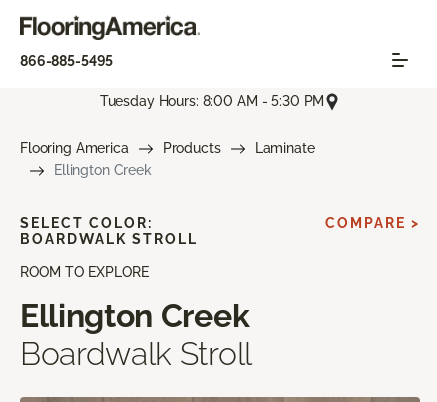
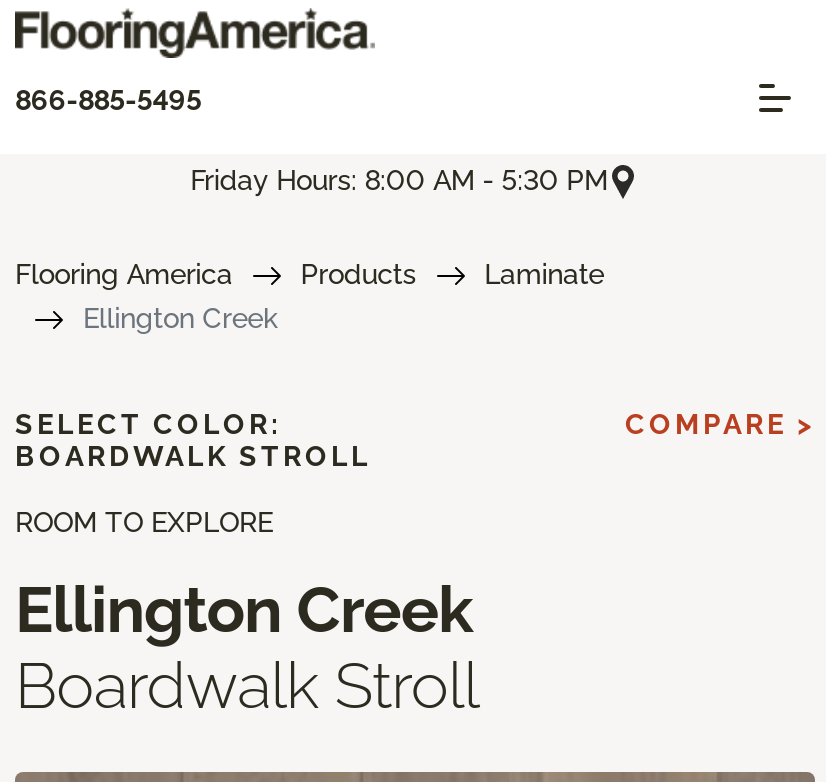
- Tuesday Hours: 8:00 AM - 5:30 PM
+ Friday Hours: 8:00 AM - 5:30 PM
